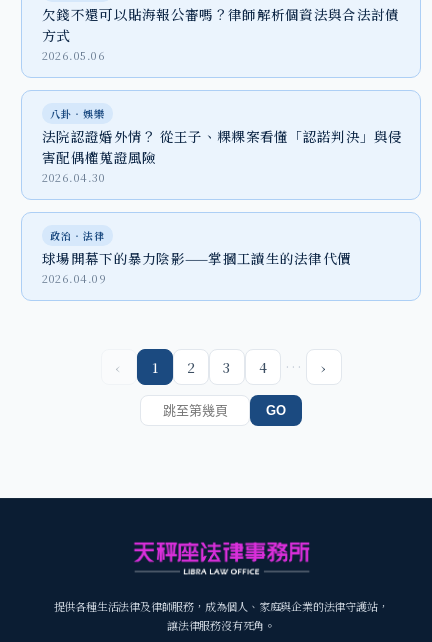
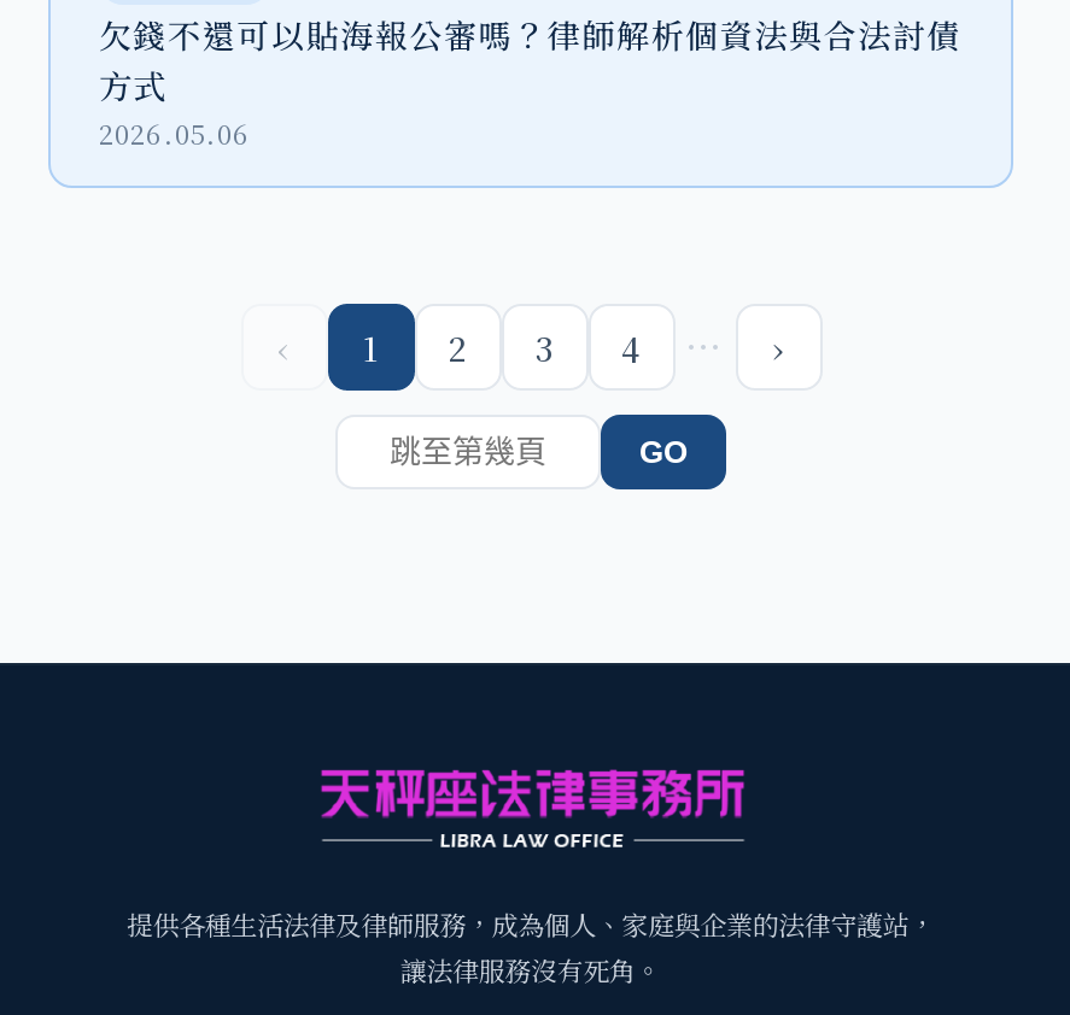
- 八卦‧娛樂
- 法院認證婚外情？ 從王子、粿粿案看懂「認諾判決」與侵
- 害配偶權蒐證風險
- 2026.04.30

- 政治‧法律
- 球場開幕下的暴力陰影——掌摑工讀生的法律代價
- 2026.04.09
